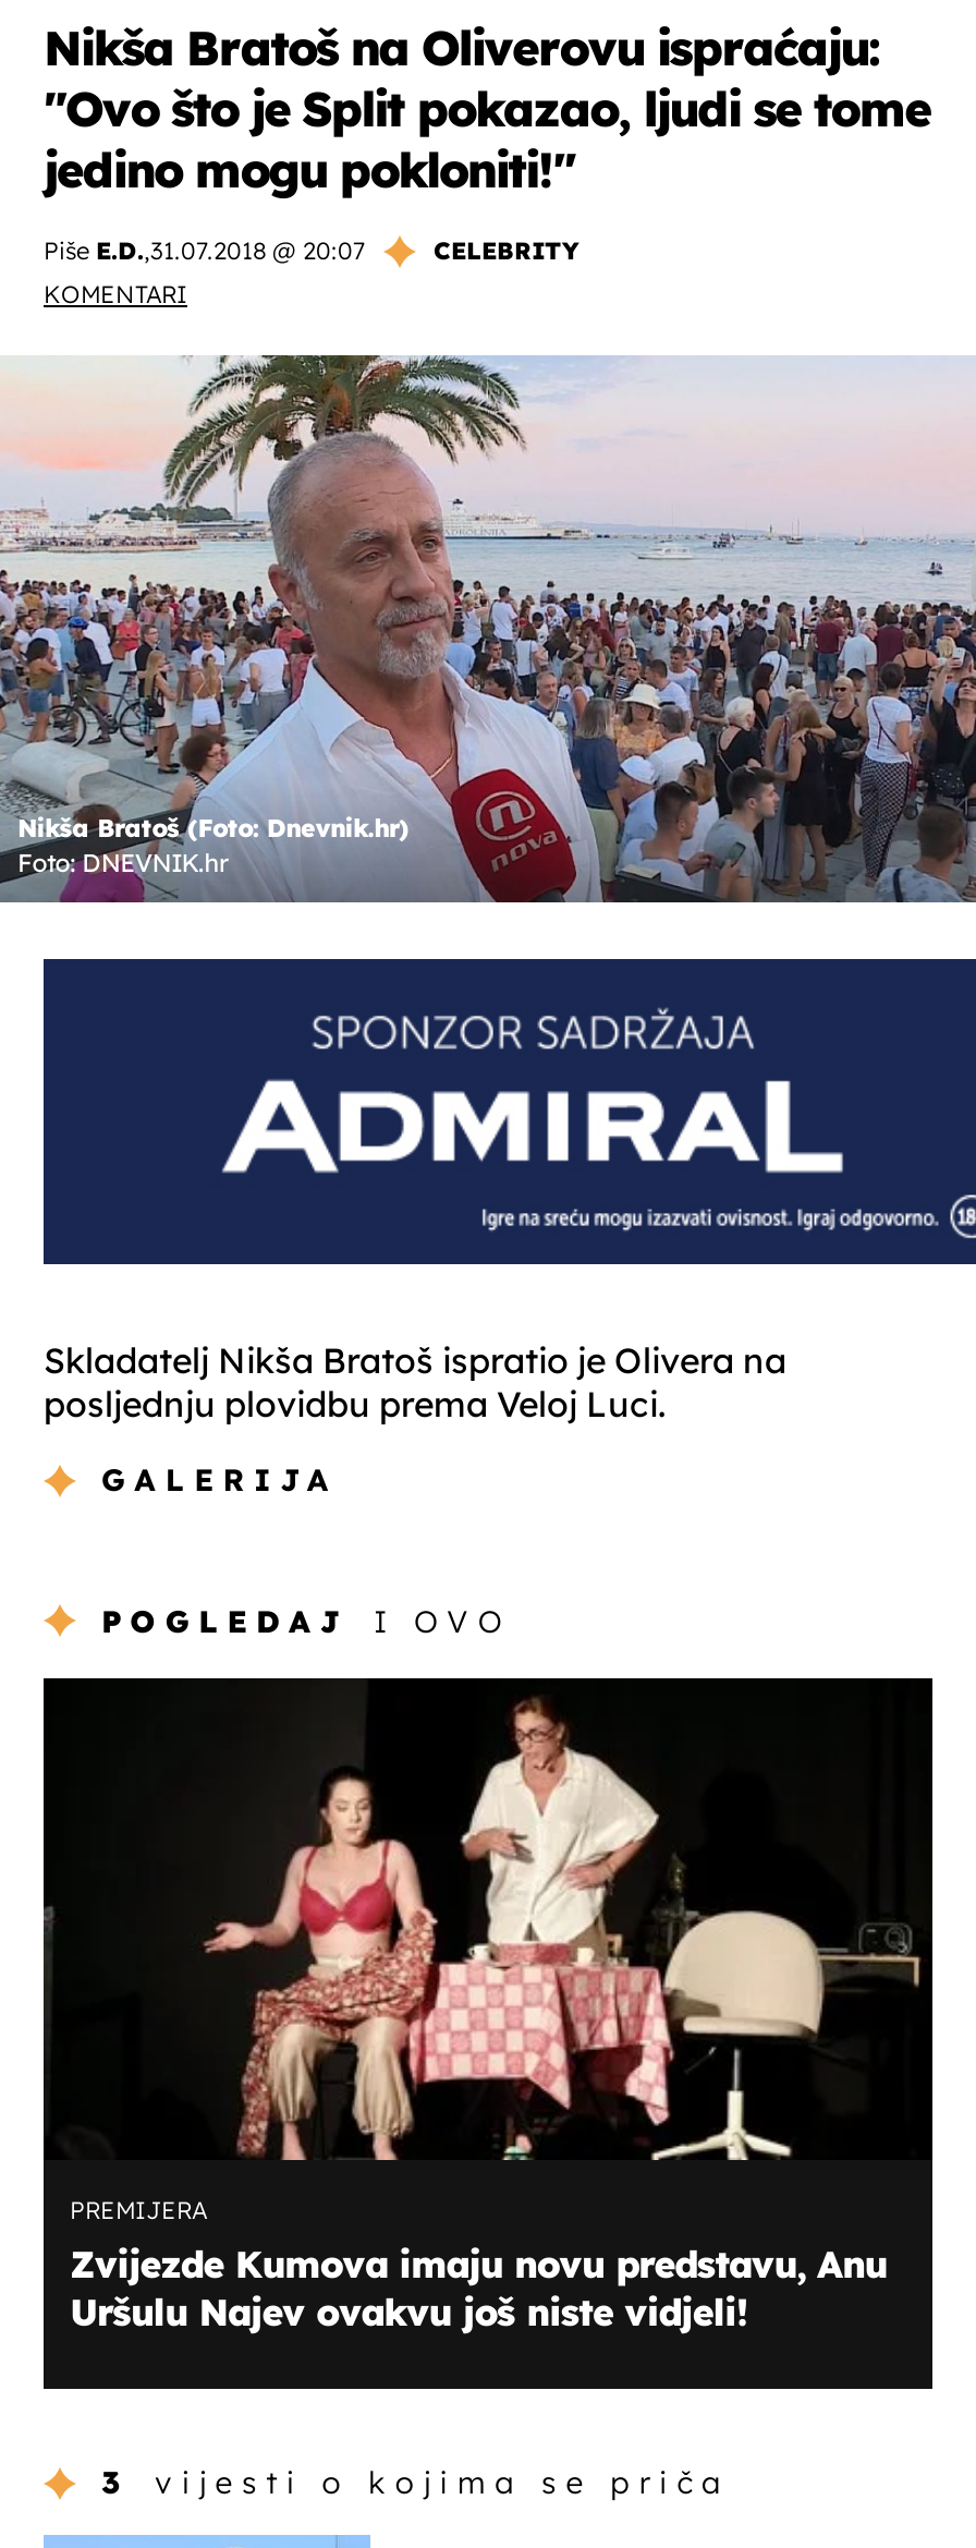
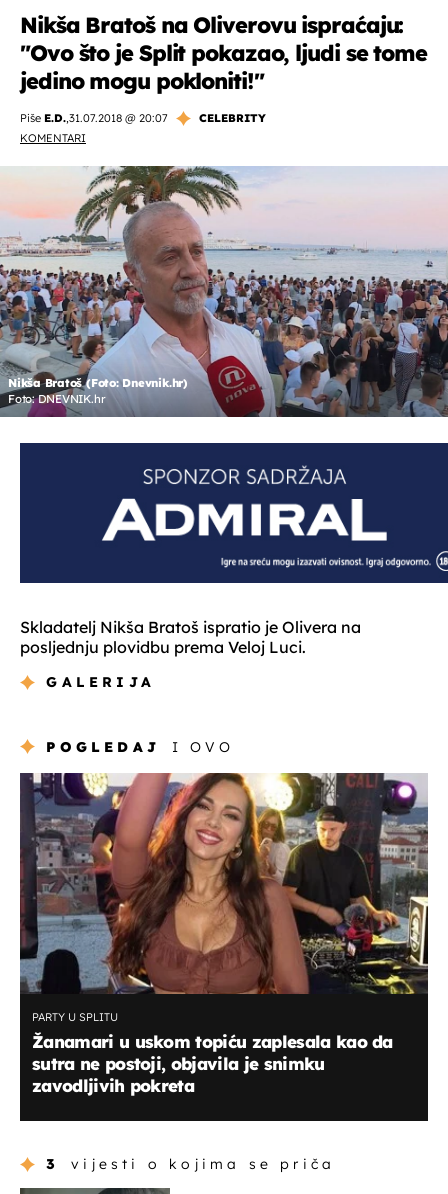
- [image]
- PREMIJERA
- Zvijezde Kumova imaju novu predstavu, Anu
- Uršulu Najev ovakvu još niste vidjeli!
+ [image]
+ PARTY U SPLITU
+ Žanamari u uskom topiću zaplesala kao da
+ sutra ne postoji, objavila je snimku
+ zavodljivih pokreta
